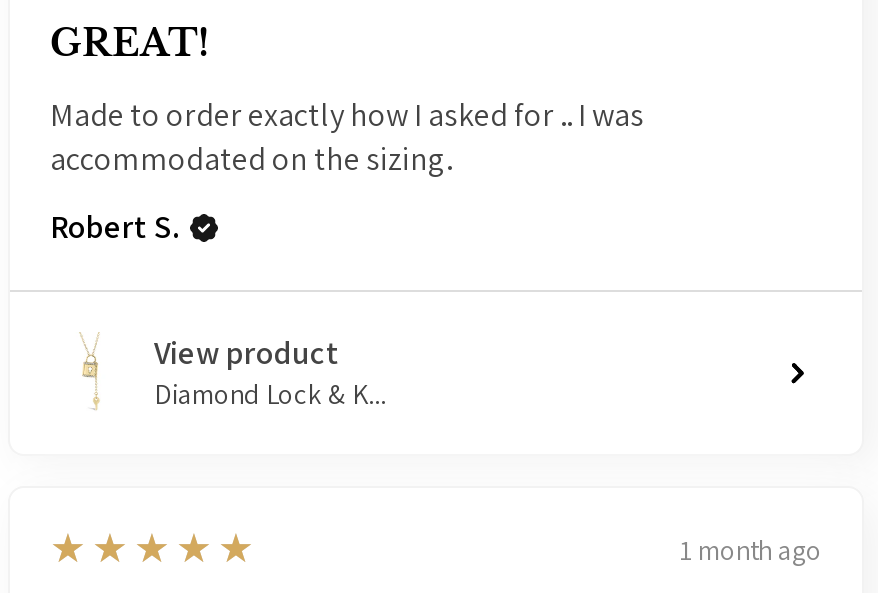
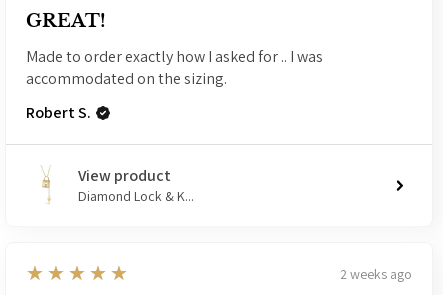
- 1 month ago
+ 2 weeks ago
